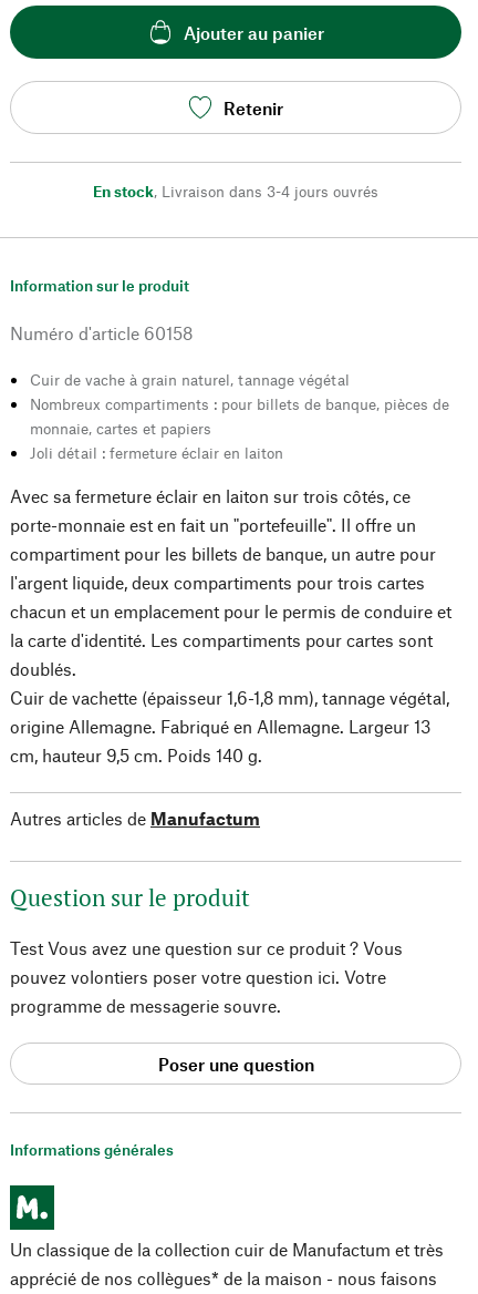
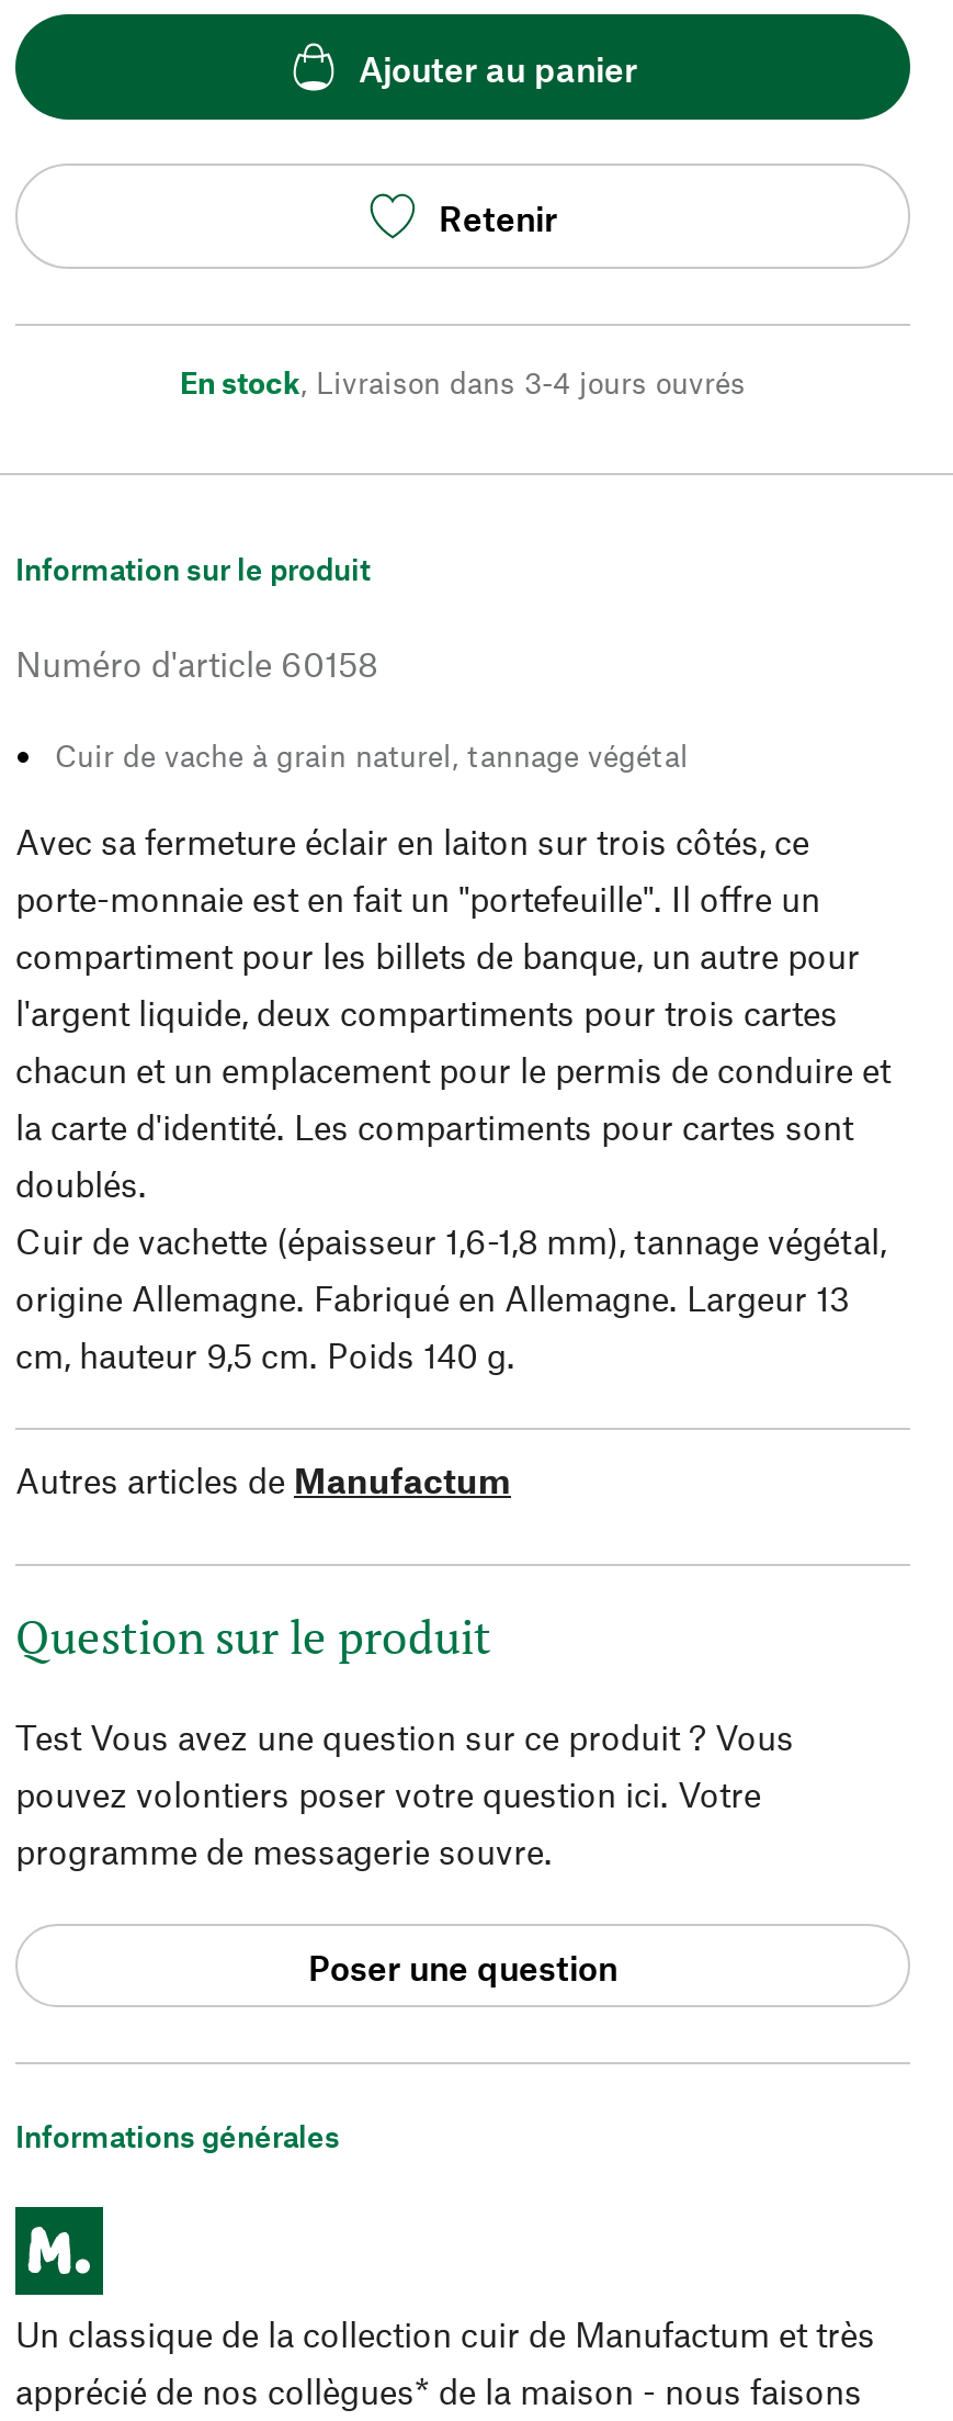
- Nombreux compartiments : pour billets de banque, pièces de
- monnaie, cartes et papiers
- Joli détail : fermeture éclair en laiton
